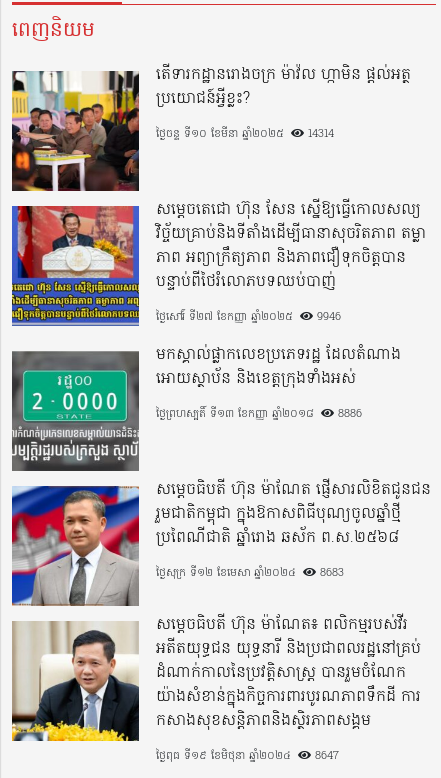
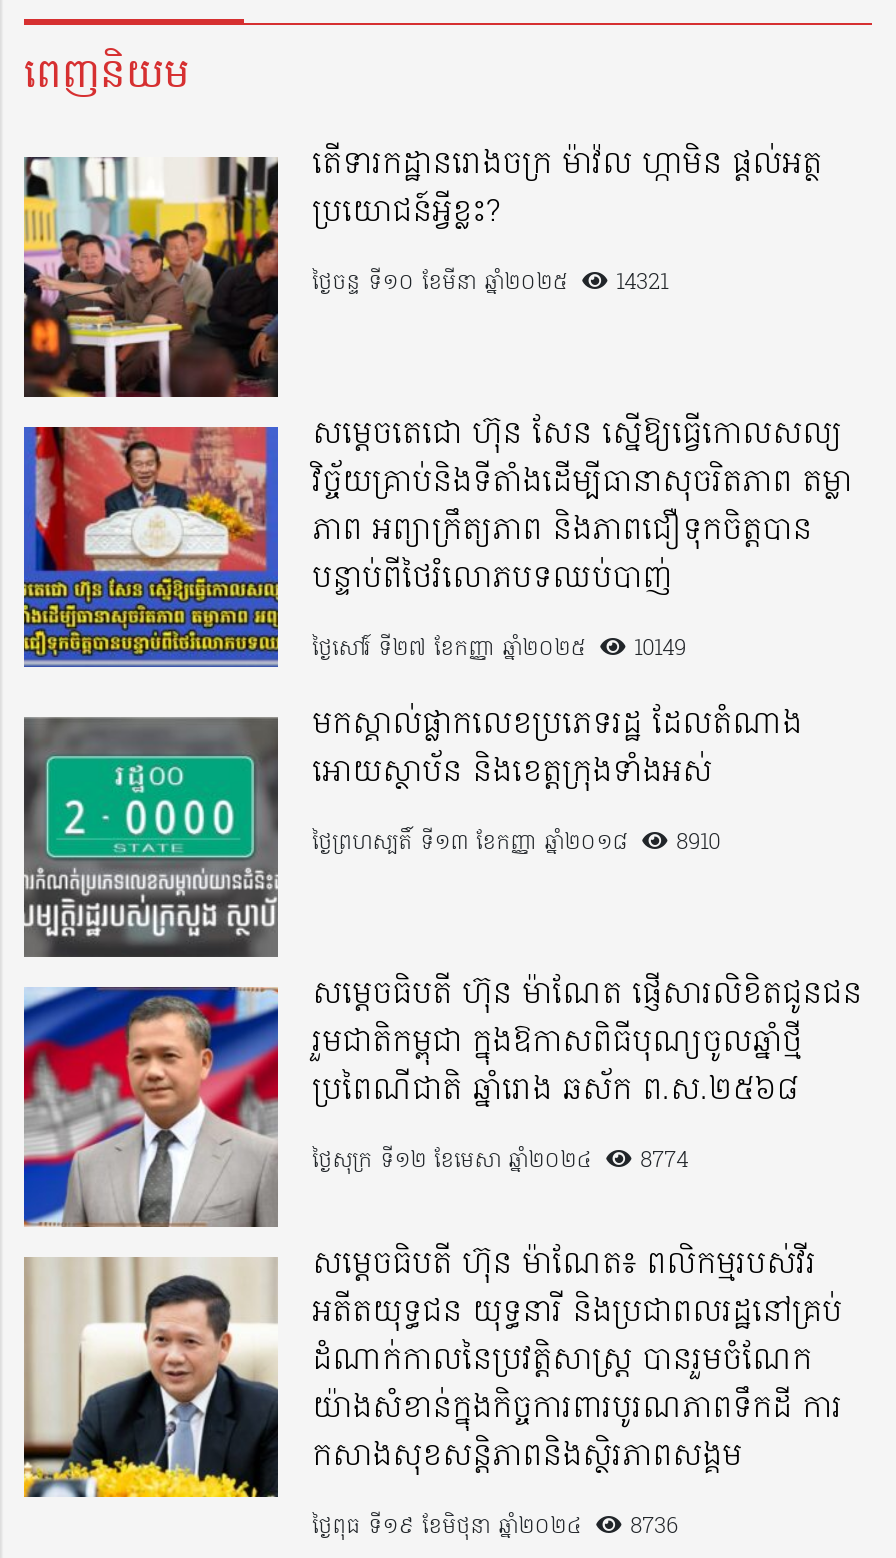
- 14314
+ 14321

- 9946
+ 10149

- 8886
+ 8910

- 8683
+ 8774

- 8647
+ 8736
